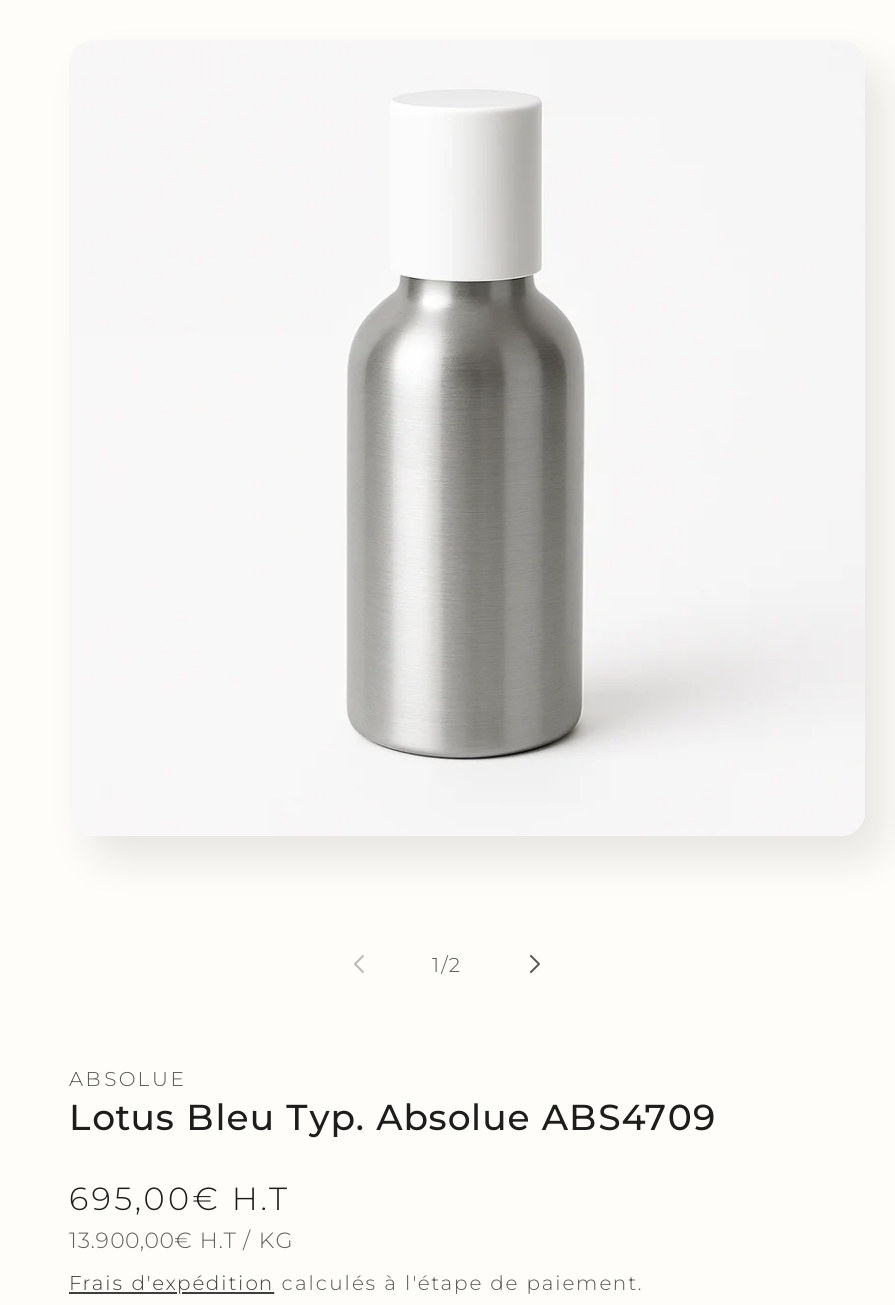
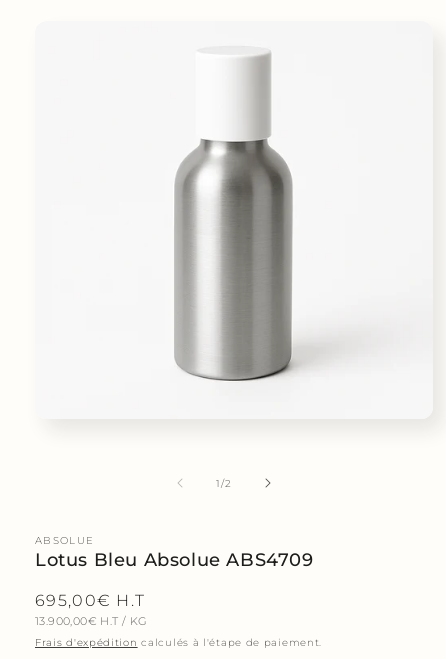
- Lotus Bleu Typ. Absolue ABS4709
+ Lotus Bleu Absolue ABS4709
